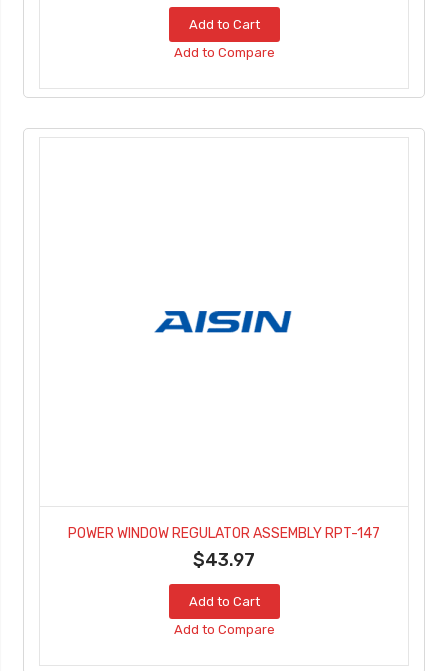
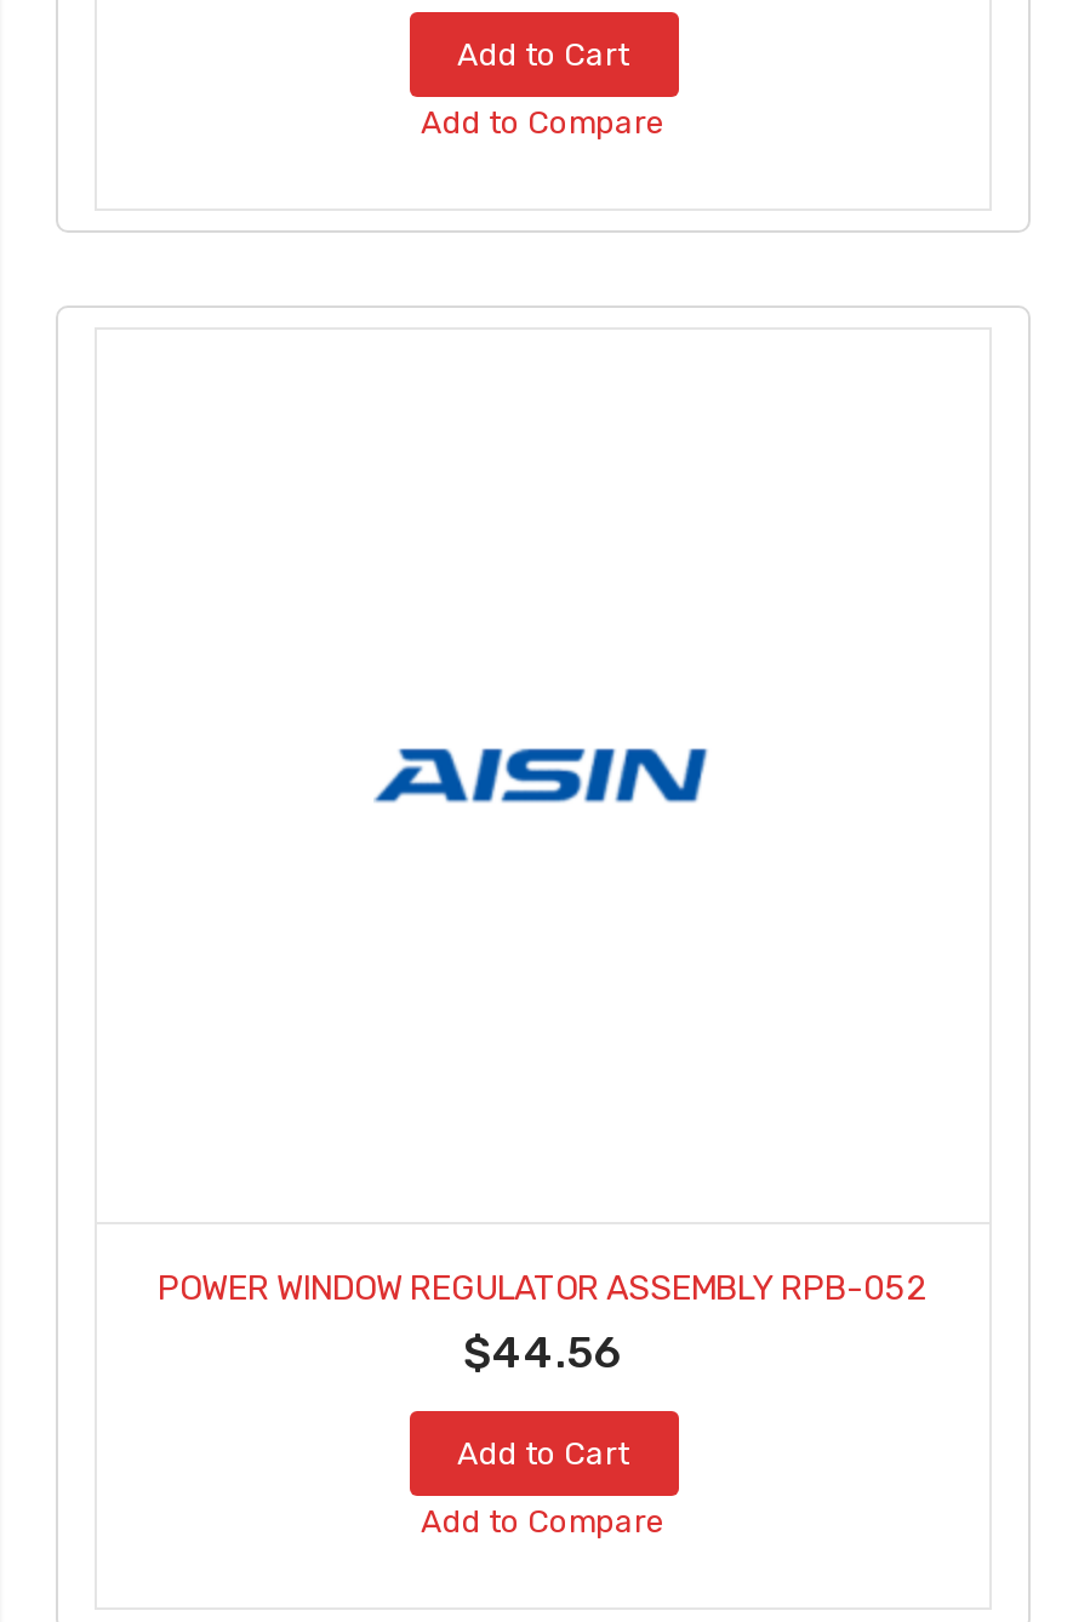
- POWER WINDOW REGULATOR ASSEMBLY RPT-147
+ POWER WINDOW REGULATOR ASSEMBLY RPB-052

- $43.97
+ $44.56
